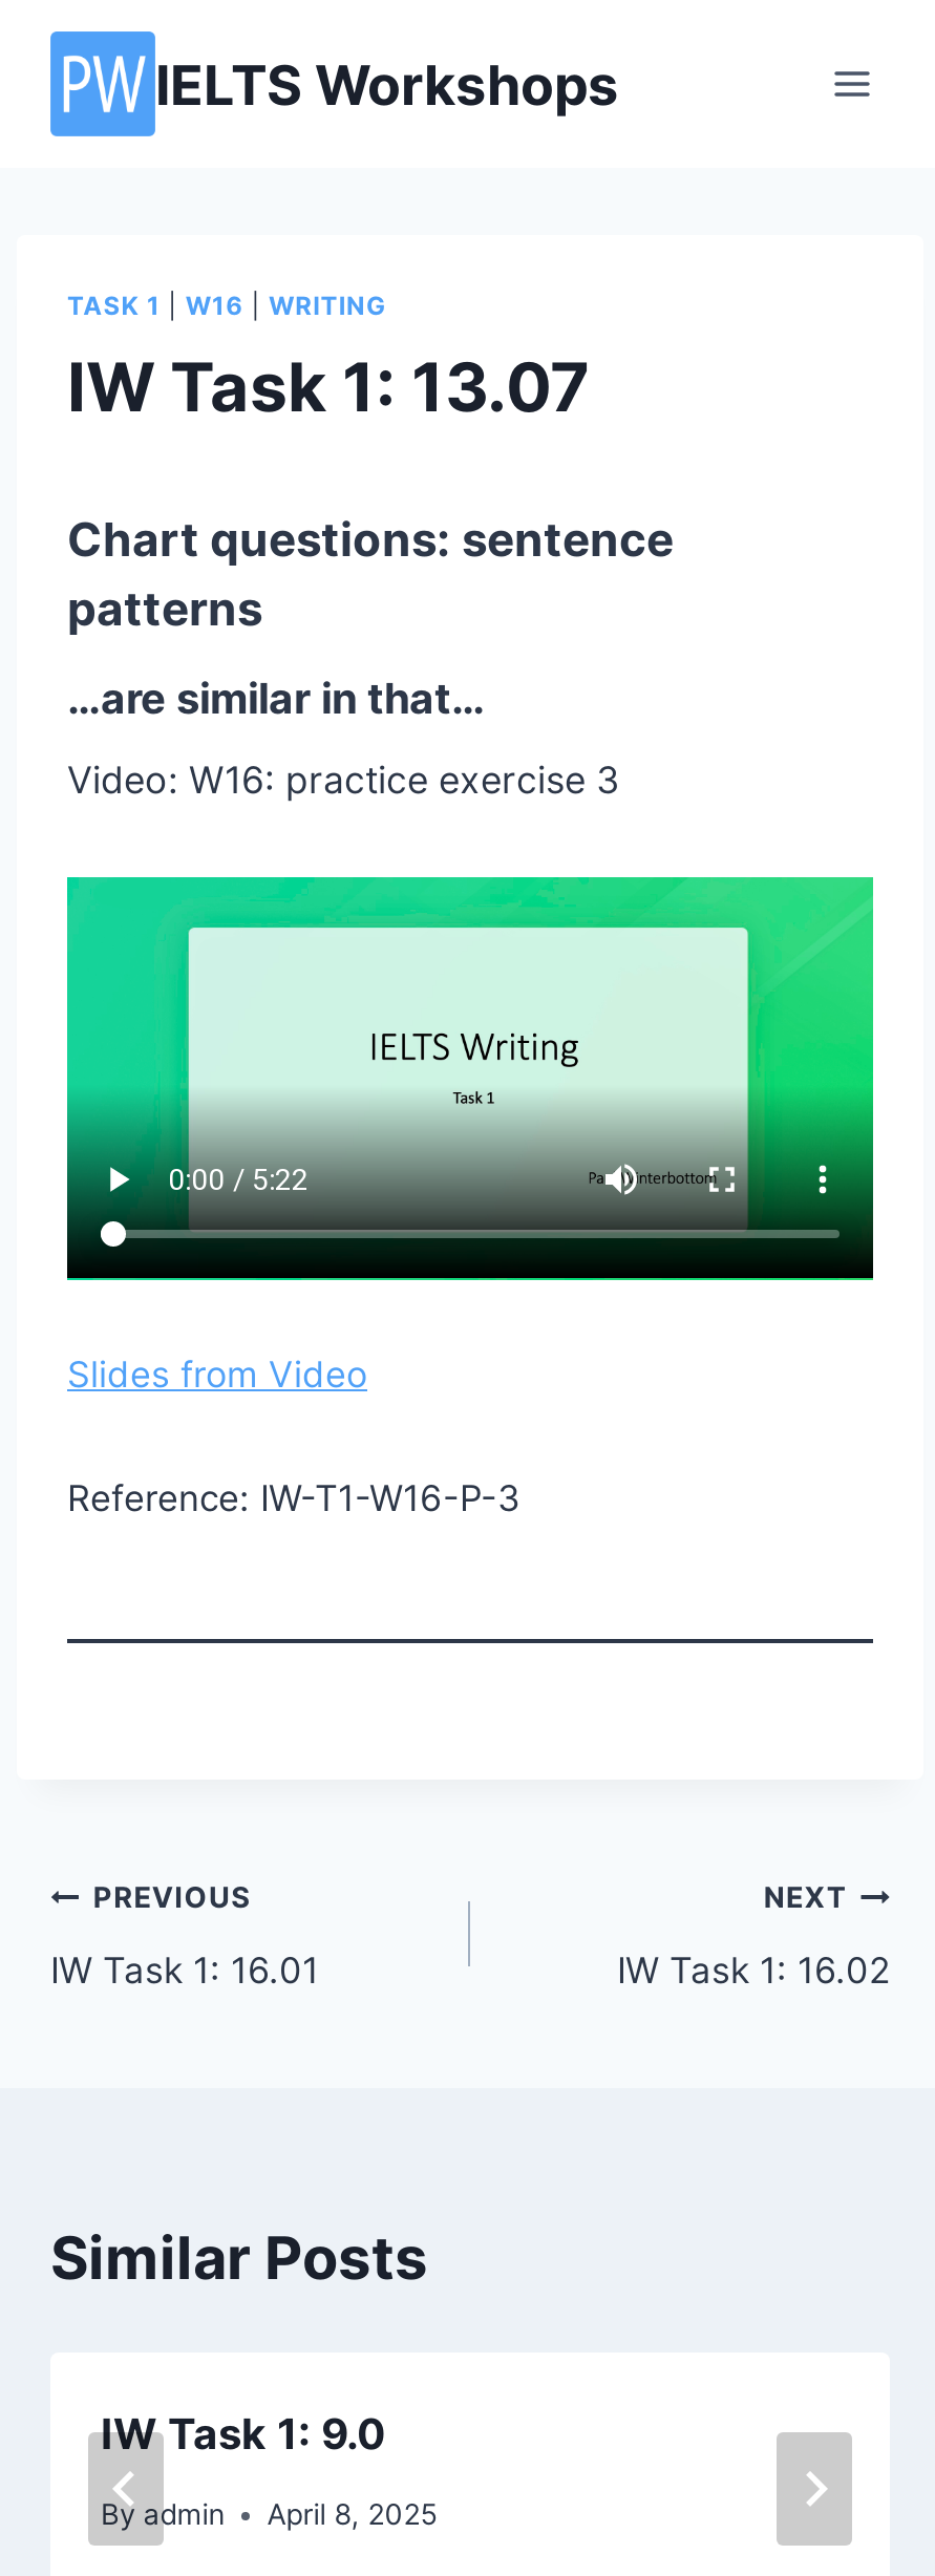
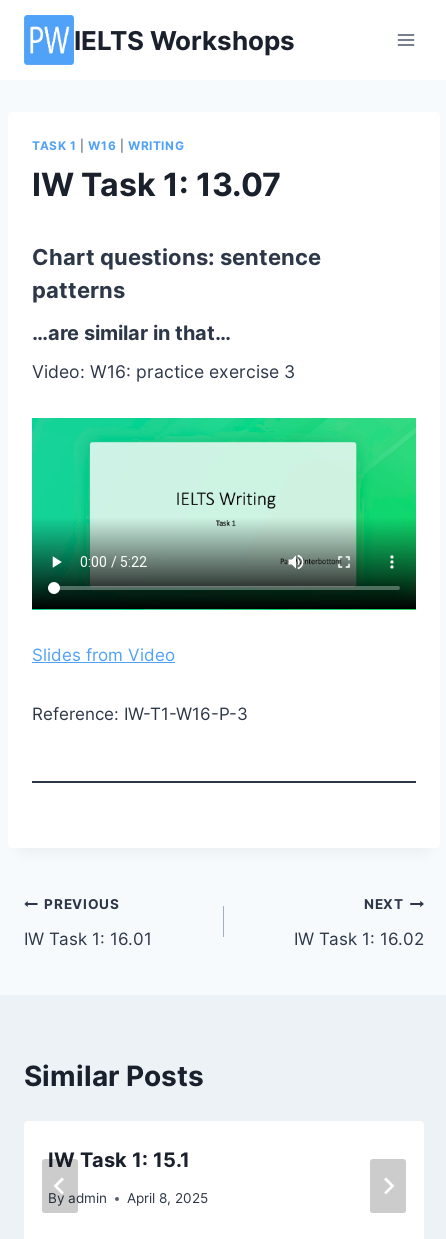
- IW Task 1: 9.0
+ IW Task 1: 15.1
